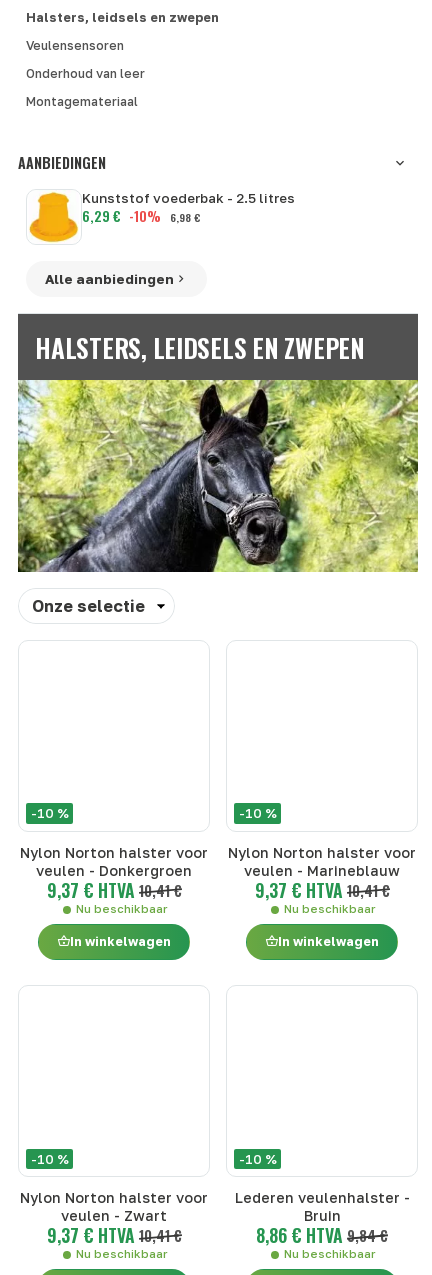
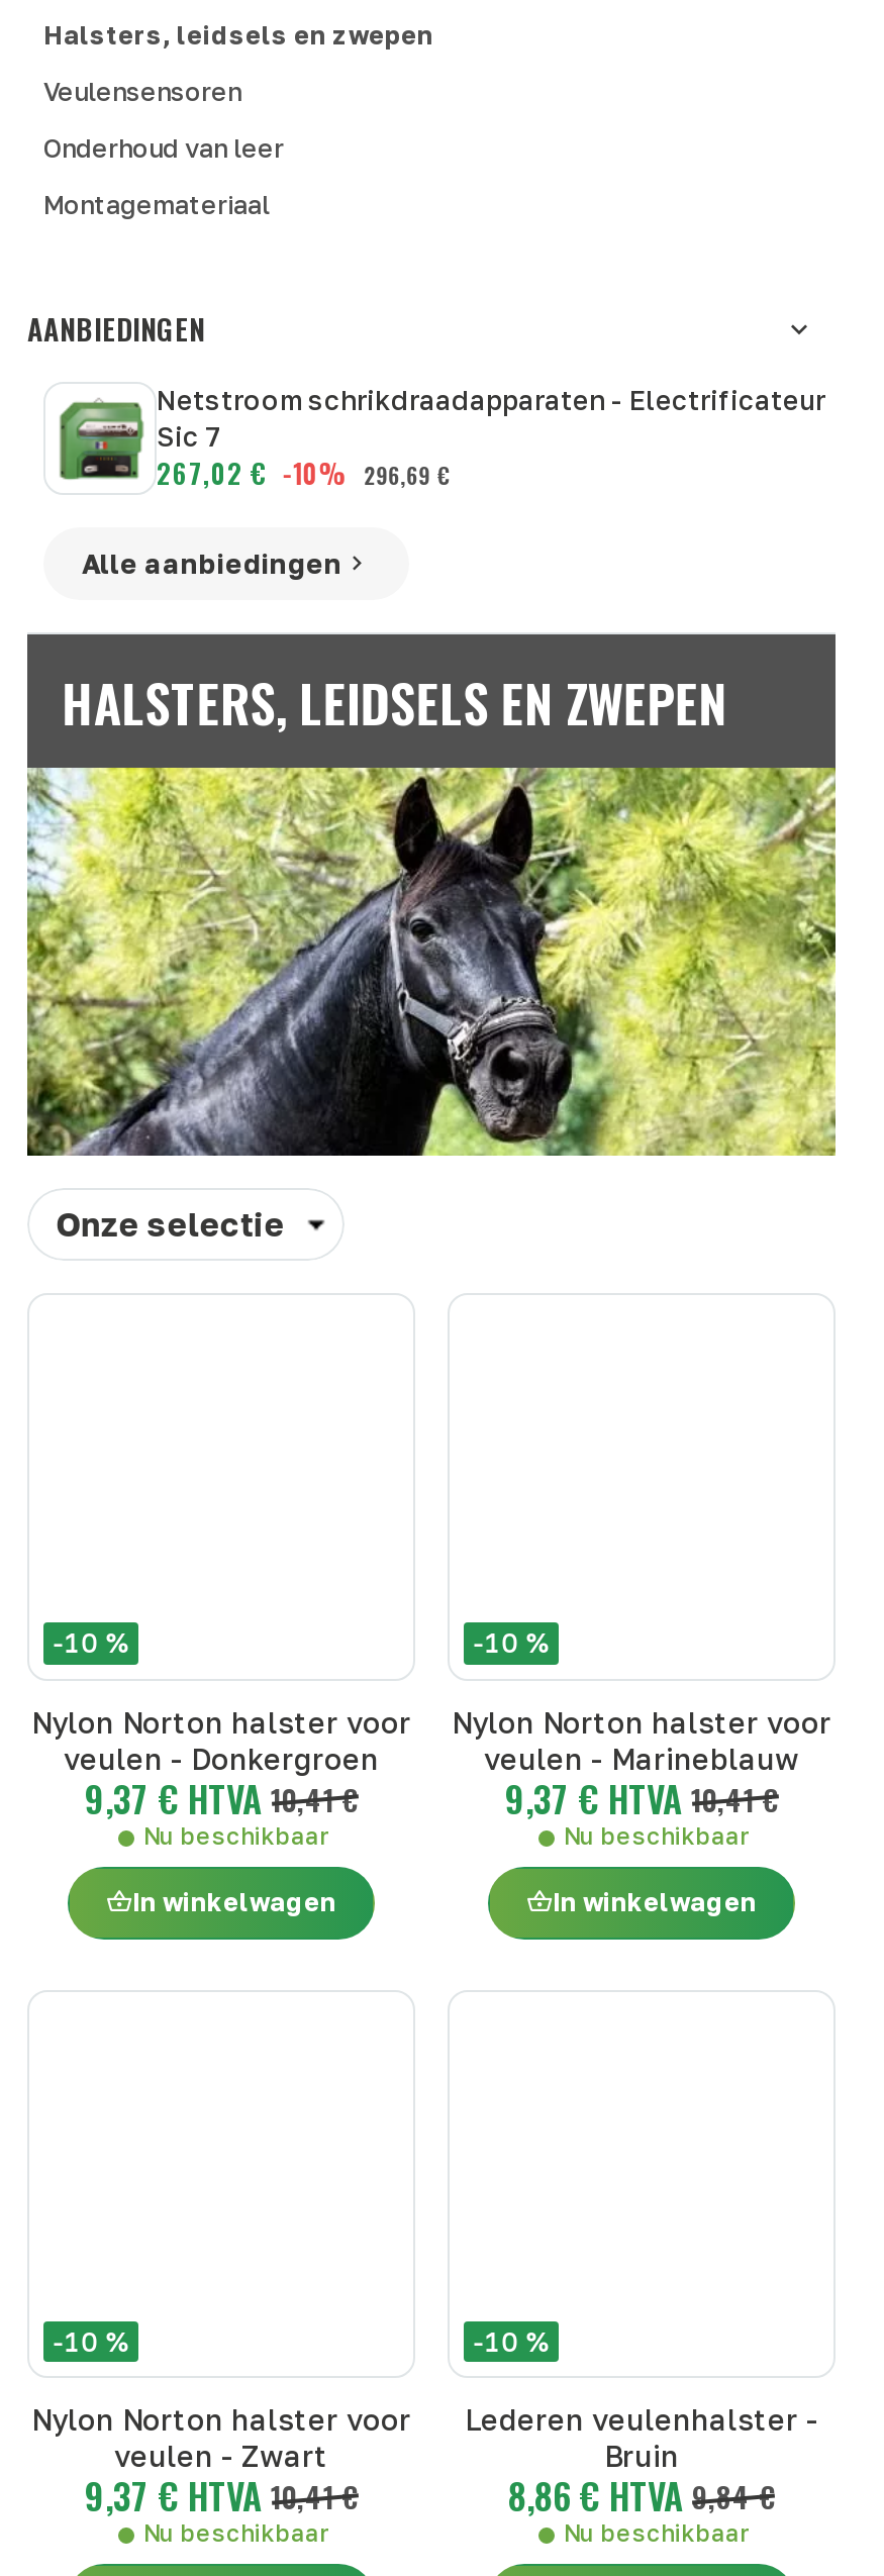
- [image]
- Kunststof voederbak - 2.5 litres
- 6,29 € -10% 6,98 €
+ [image]
+ Netstroom schrikdraadapparaten - Electrificateur
+ Sic 7
+ 267,02 € -10% 296,69 €
